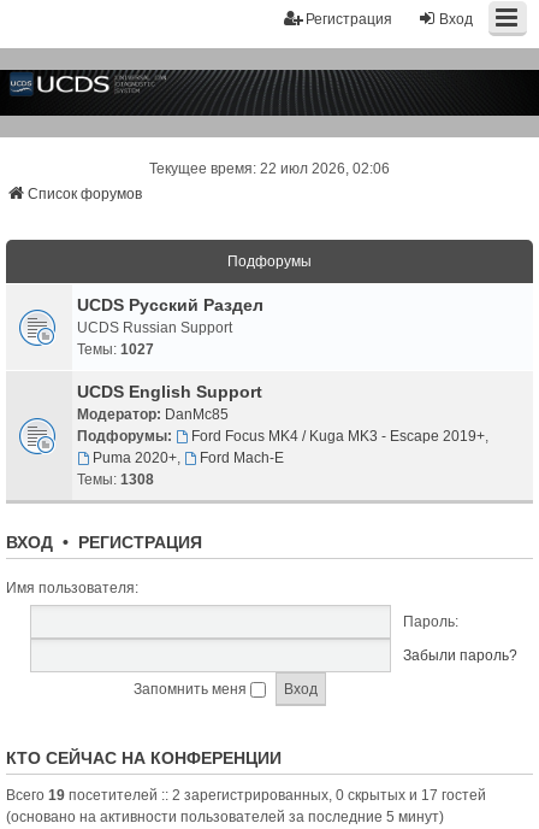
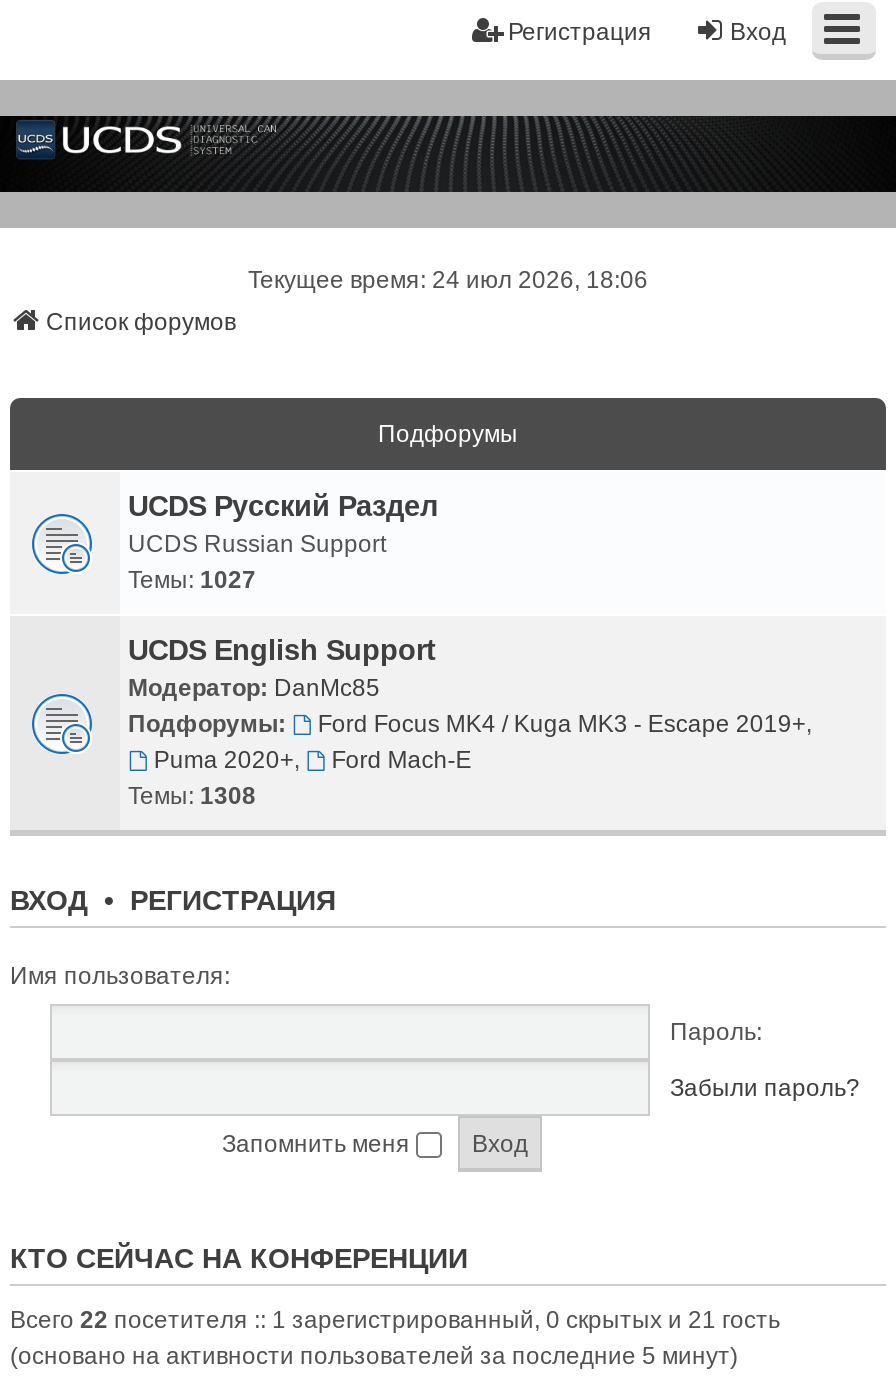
- Текущее время: 22 июл 2026, 02:06
+ Текущее время: 24 июл 2026, 18:06

- Всего 19 посетителей :: 2 зарегистрированных, 0 скрытых и 17 гостей
+ Всего 22 посетителя :: 1 зарегистрированный, 0 скрытых и 21 гость
